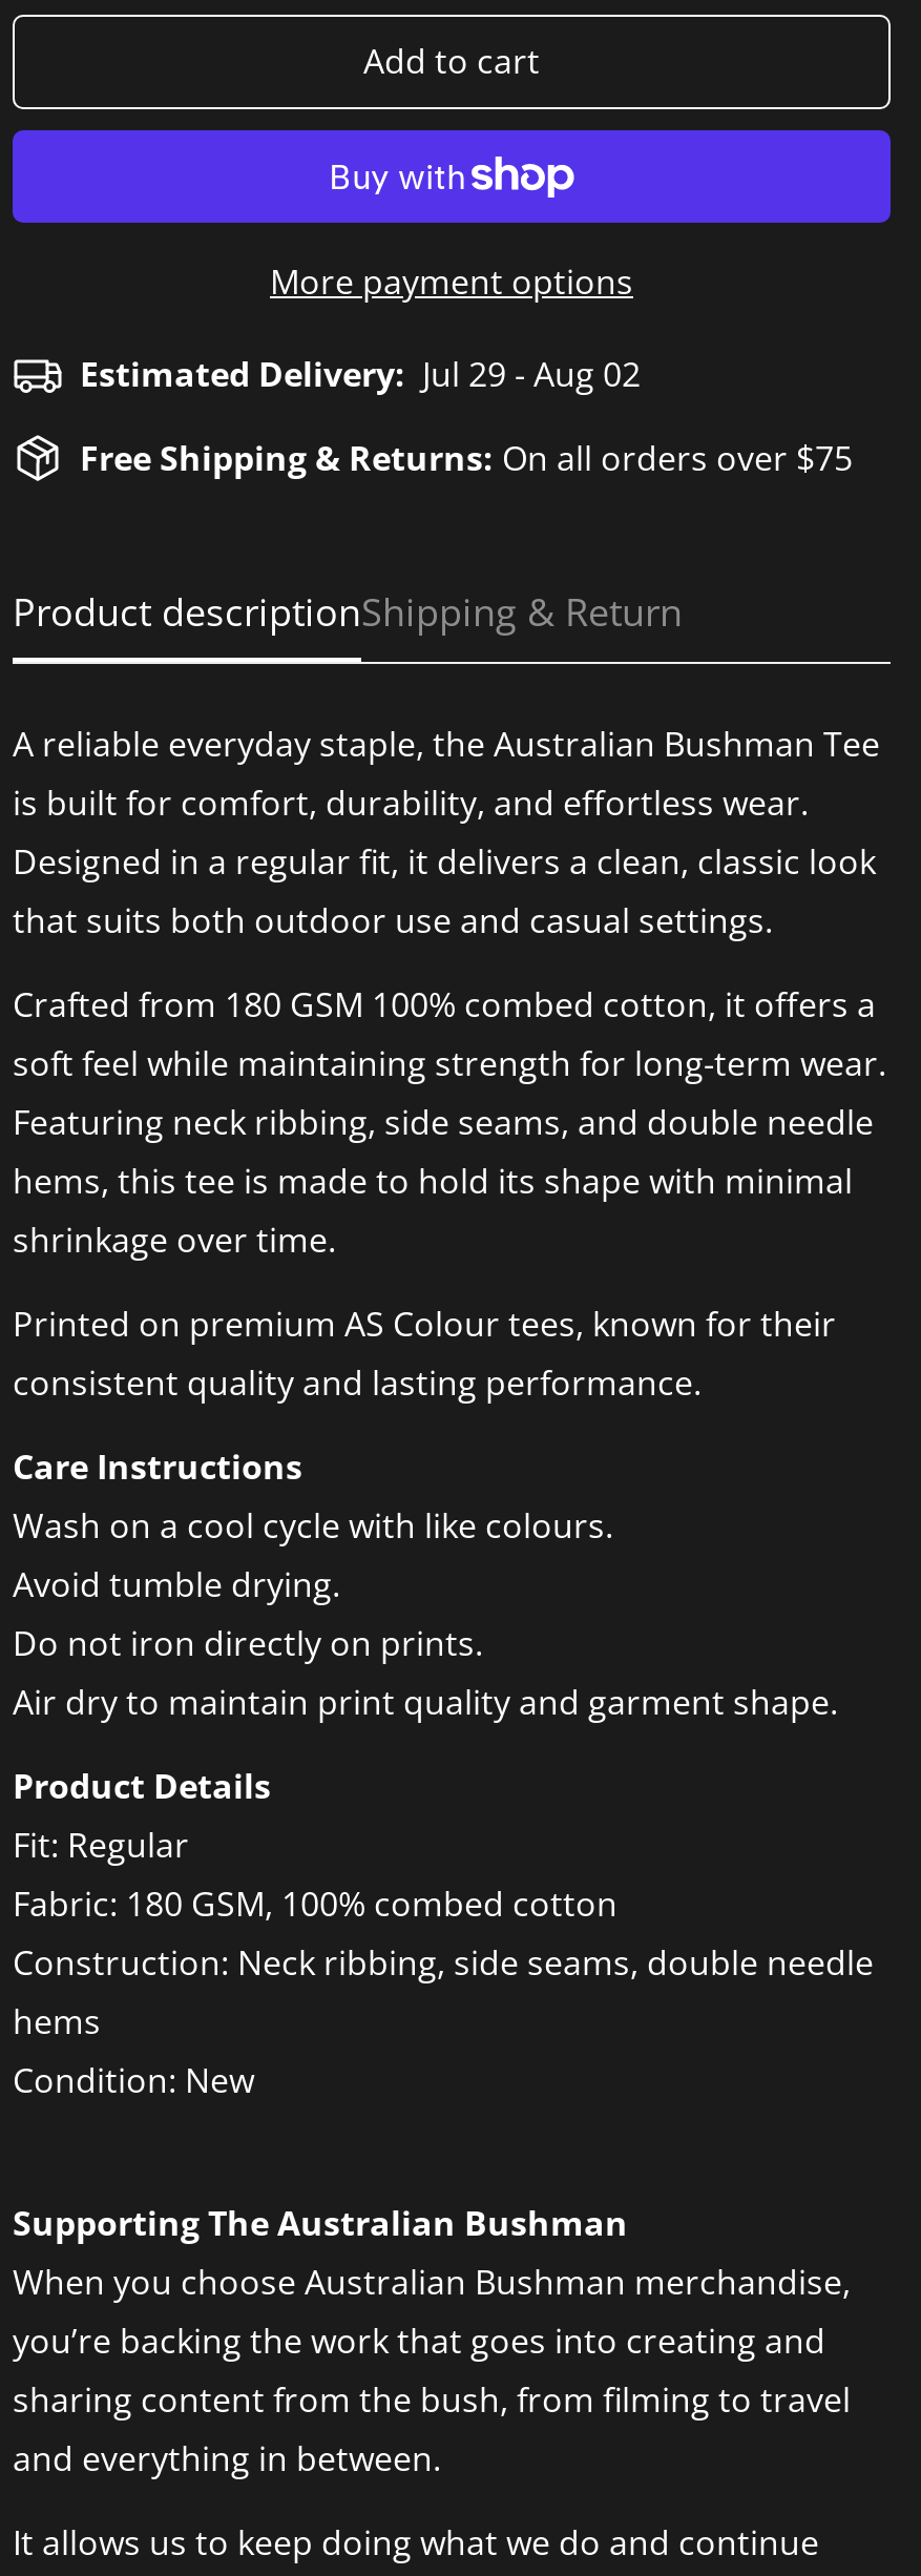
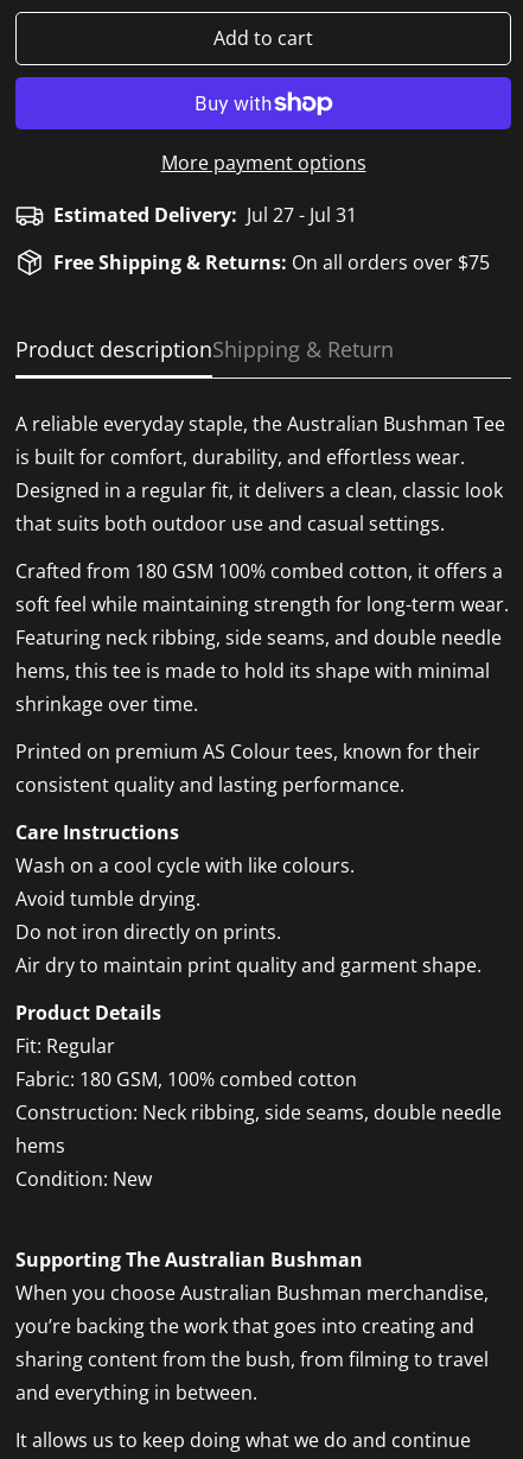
- Estimated Delivery: Jul 29 - Aug 02
+ Estimated Delivery: Jul 27 - Jul 31
